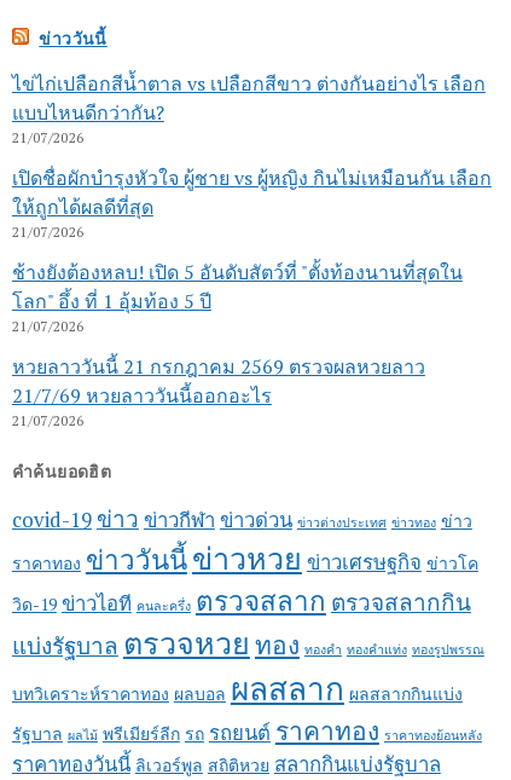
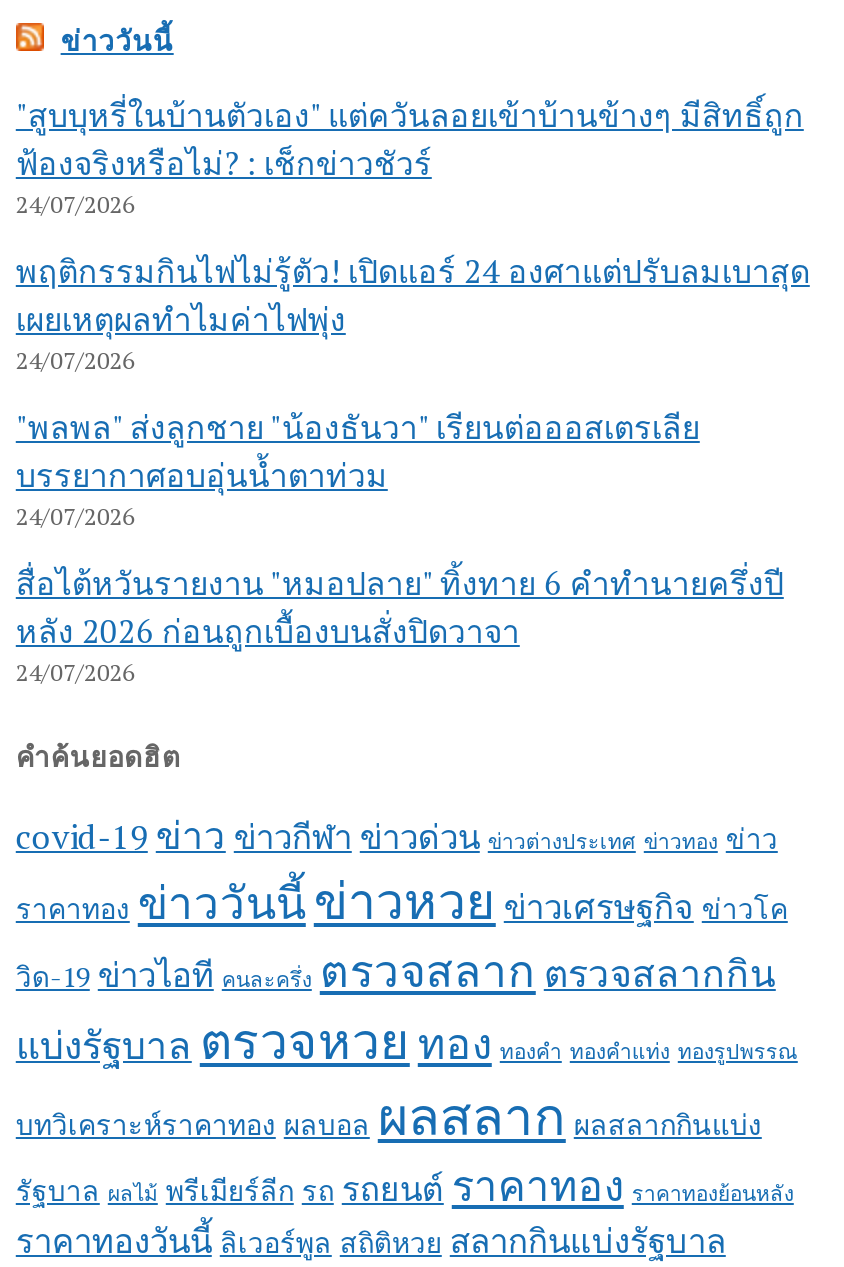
- ไข่ไก่เปลือกสีน้ำตาล vs เปลือกสีขาว ต่างกันอย่างไร เลือก
- แบบไหนดีกว่ากัน?
- 21/07/2026
+ "สูบบุหรี่ในบ้านตัวเอง" แต่ควันลอยเข้าบ้านข้างๆ มีสิทธิ์ถูก
+ ฟ้องจริงหรือไม่? : เช็กข่าวชัวร์
+ 24/07/2026

- เปิดชื่อผักบำรุงหัวใจ ผู้ชาย vs ผู้หญิง กินไม่เหมือนกัน เลือก
- ให้ถูกได้ผลดีที่สุด
- 21/07/2026
+ พฤติกรรมกินไฟไม่รู้ตัว! เปิดแอร์ 24 องศาแต่ปรับลมเบาสุด
+ เผยเหตุผลทำไมค่าไฟพุ่ง
+ 24/07/2026

- ช้างยังต้องหลบ! เปิด 5 อันดับสัตว์ที่ "ตั้งท้องนานที่สุดใน
- โลก" อึ้ง ที่ 1 อุ้มท้อง 5 ปี
- 21/07/2026
+ "พลพล" ส่งลูกชาย "น้องธันวา" เรียนต่อออสเตรเลีย
+ บรรยากาศอบอุ่นน้ำตาท่วม
+ 24/07/2026

- หวยลาววันนี้ 21 กรกฎาคม 2569 ตรวจผลหวยลาว
- 21/7/69 หวยลาววันนี้ออกอะไร
- 21/07/2026
+ สื่อไต้หวันรายงาน "หมอปลาย" ทิ้งทาย 6 คำทำนายครึ่งปี
+ หลัง 2026 ก่อนถูกเบื้องบนสั่งปิดวาจา
+ 24/07/2026
